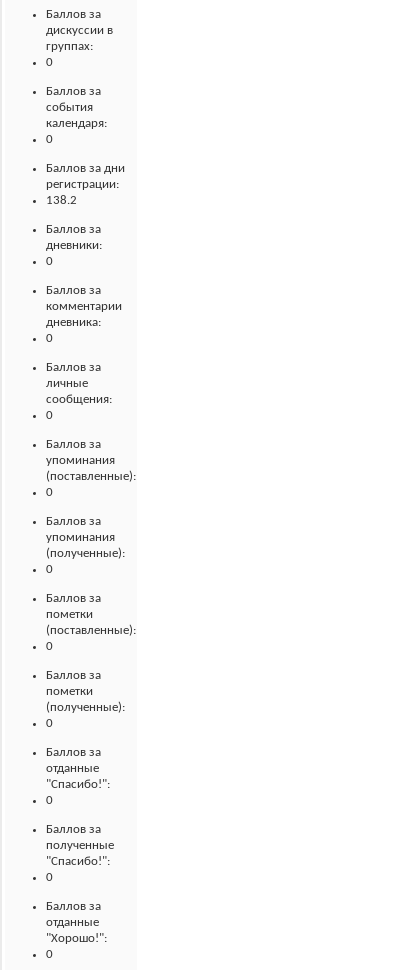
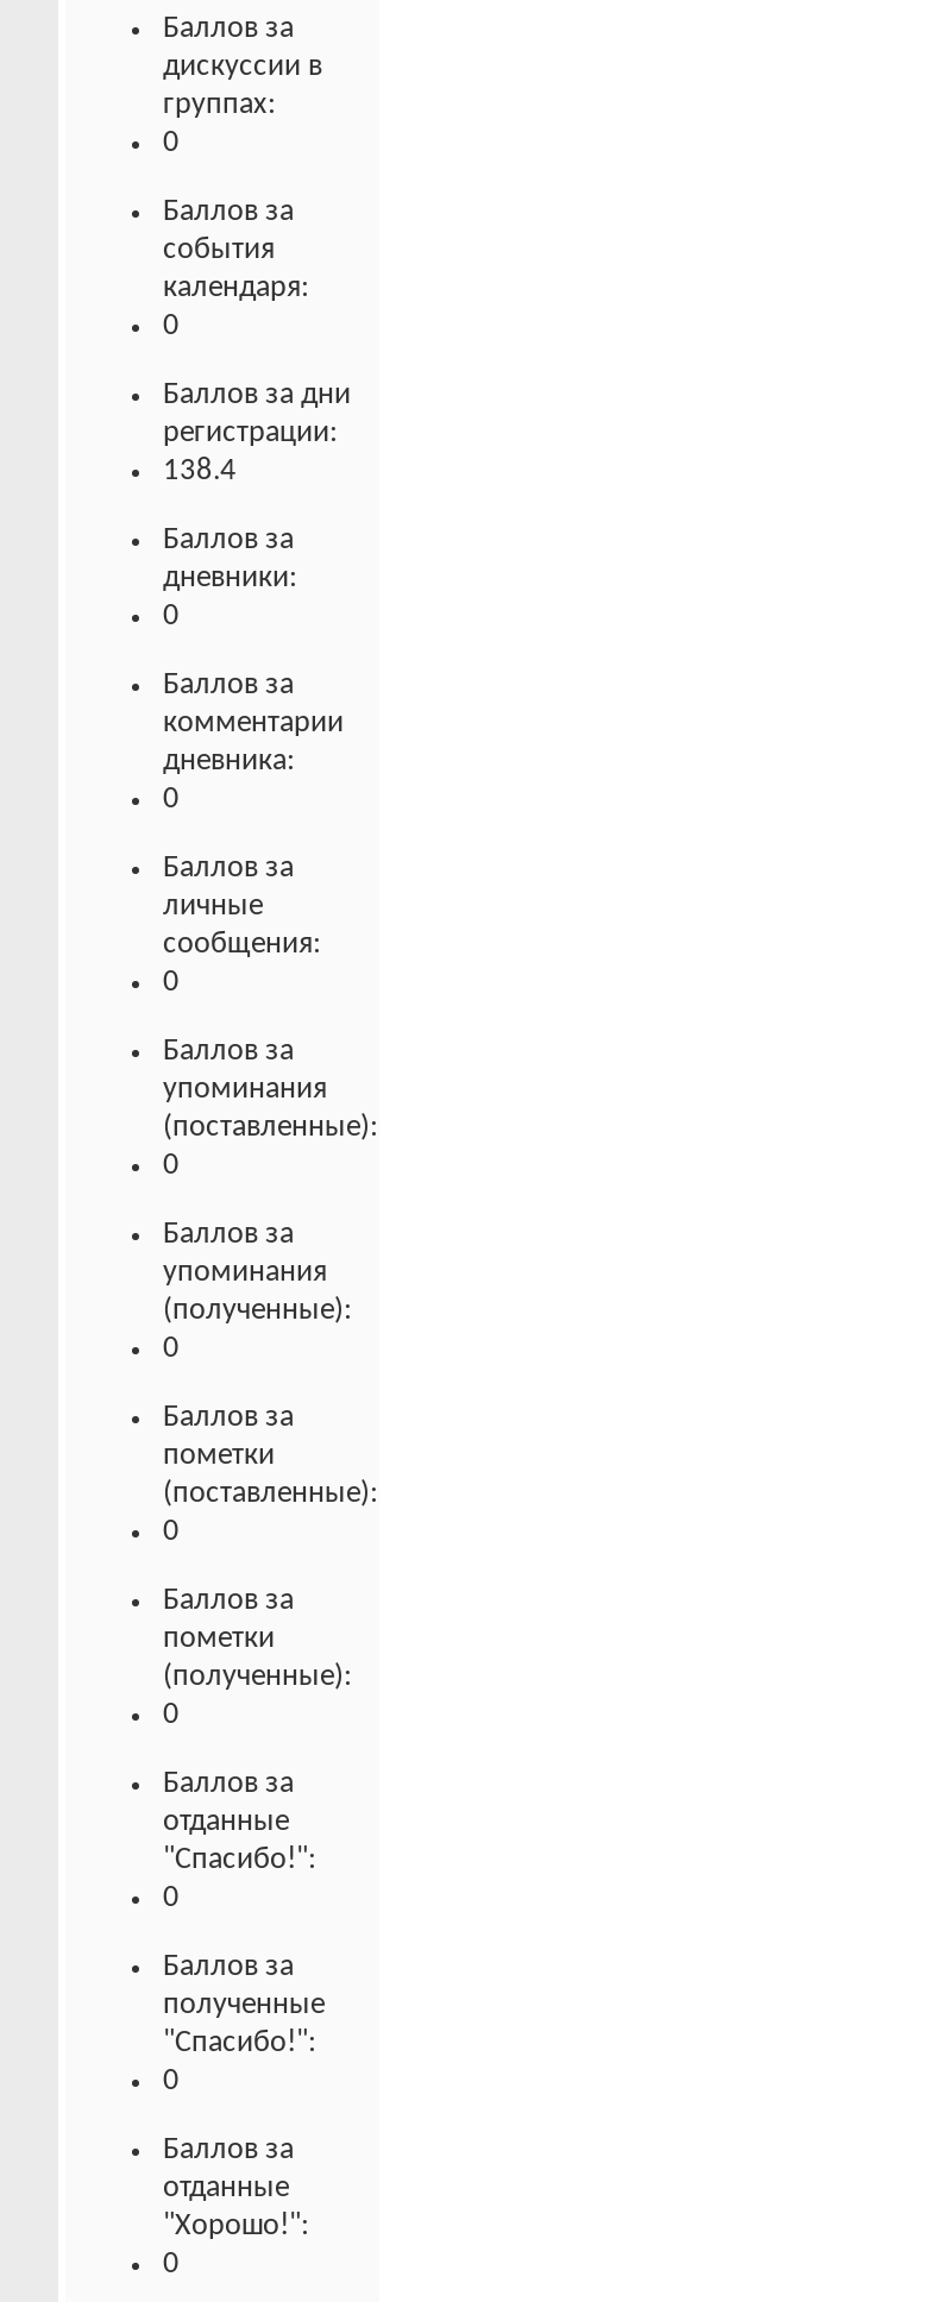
- 138.2
+ 138.4
